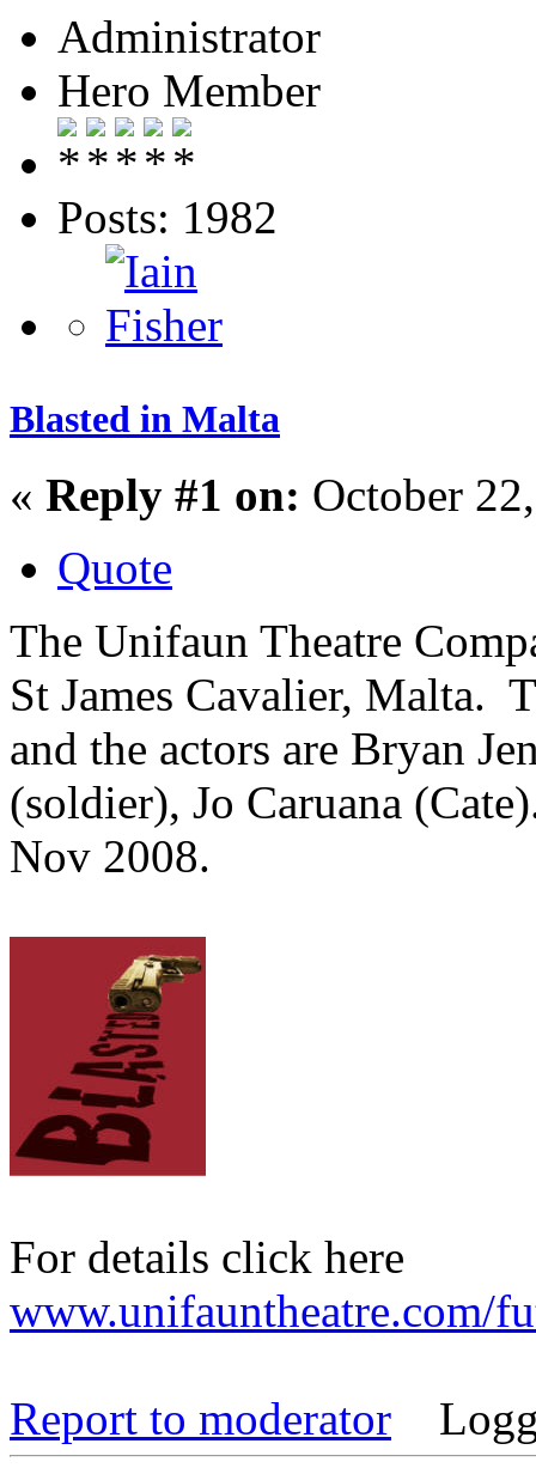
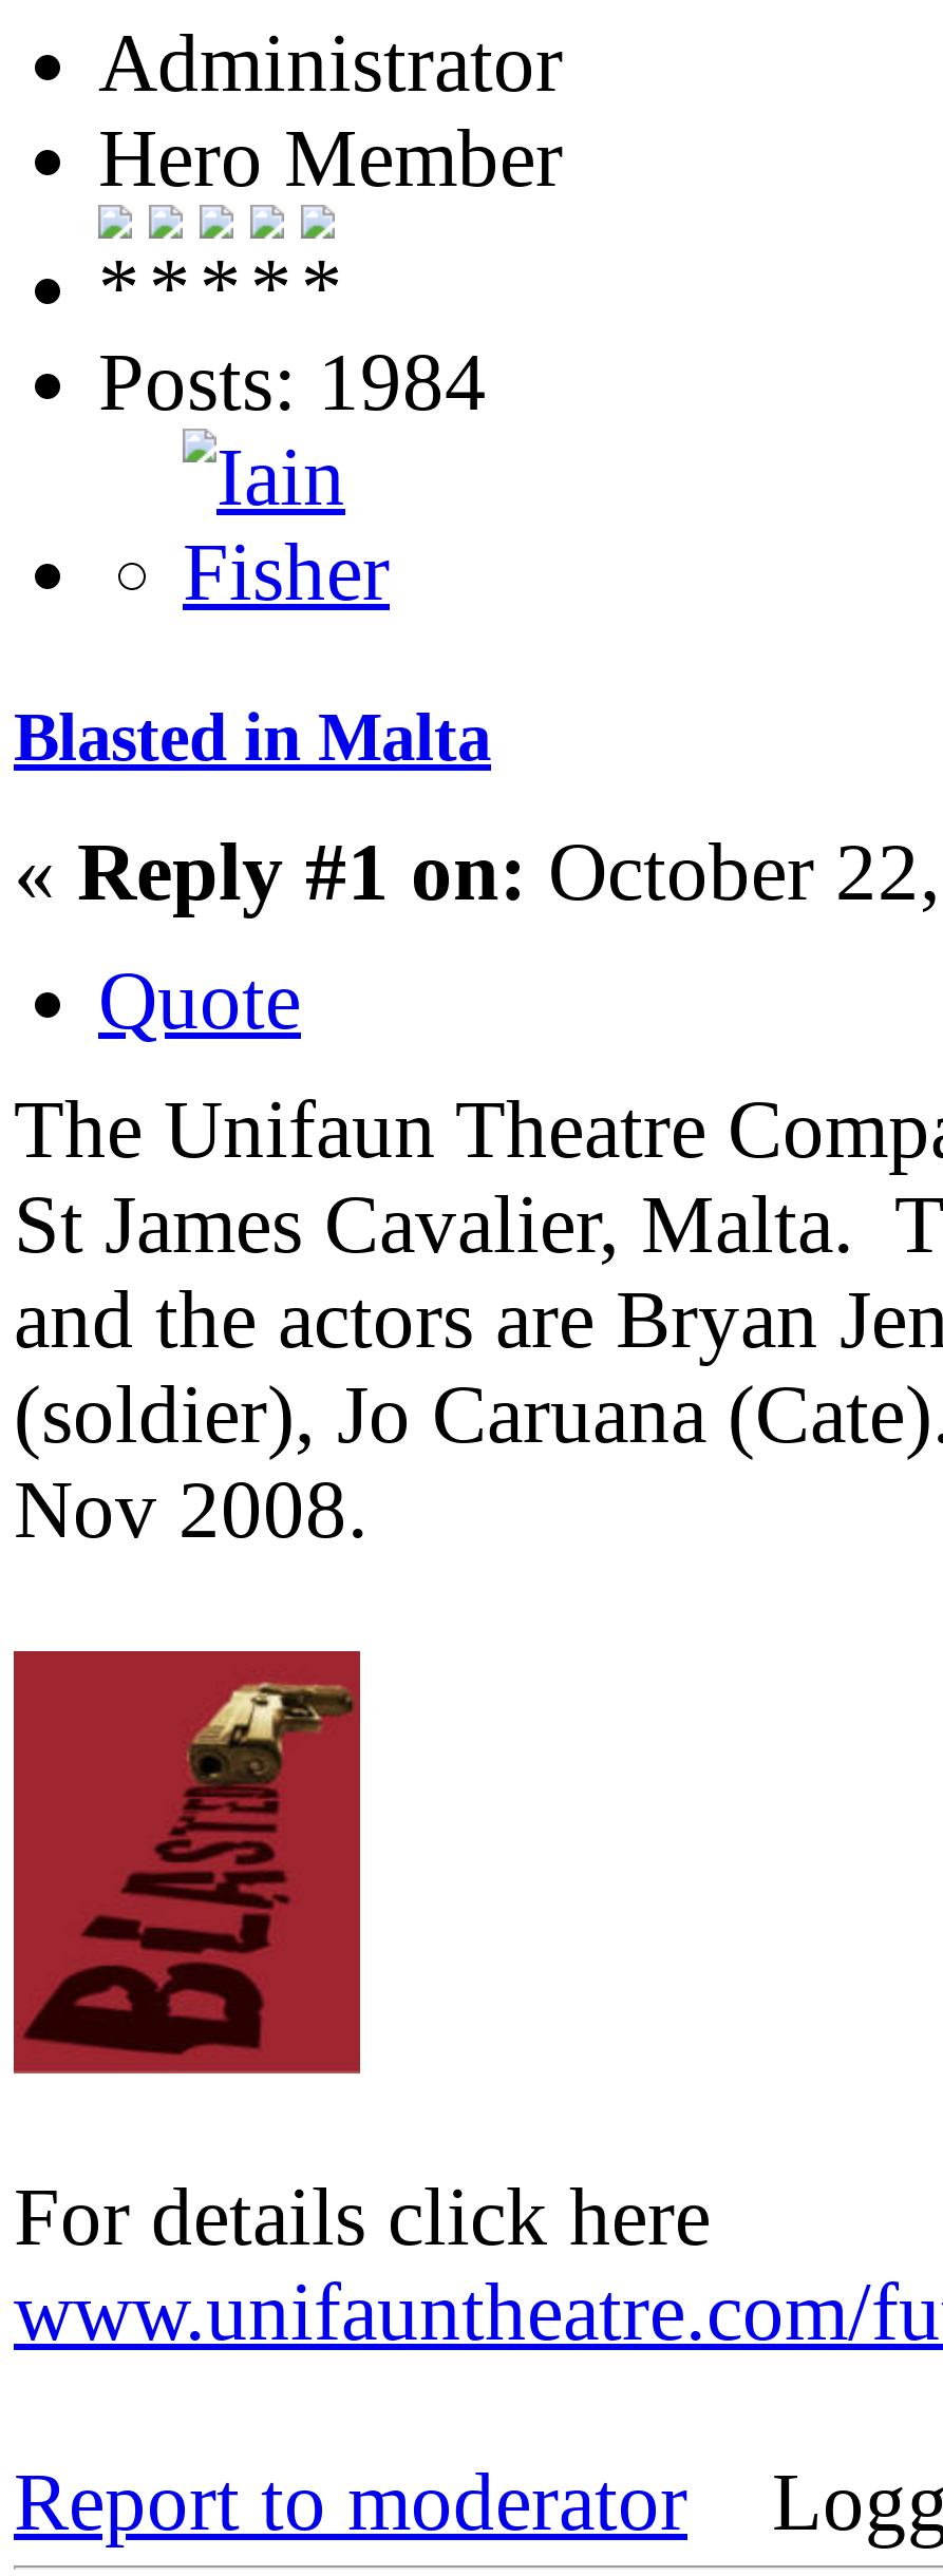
- Posts: 1982
+ Posts: 1984
